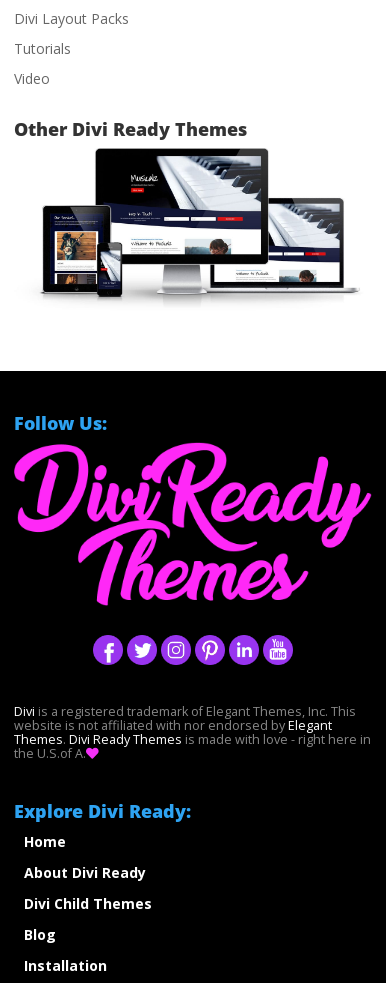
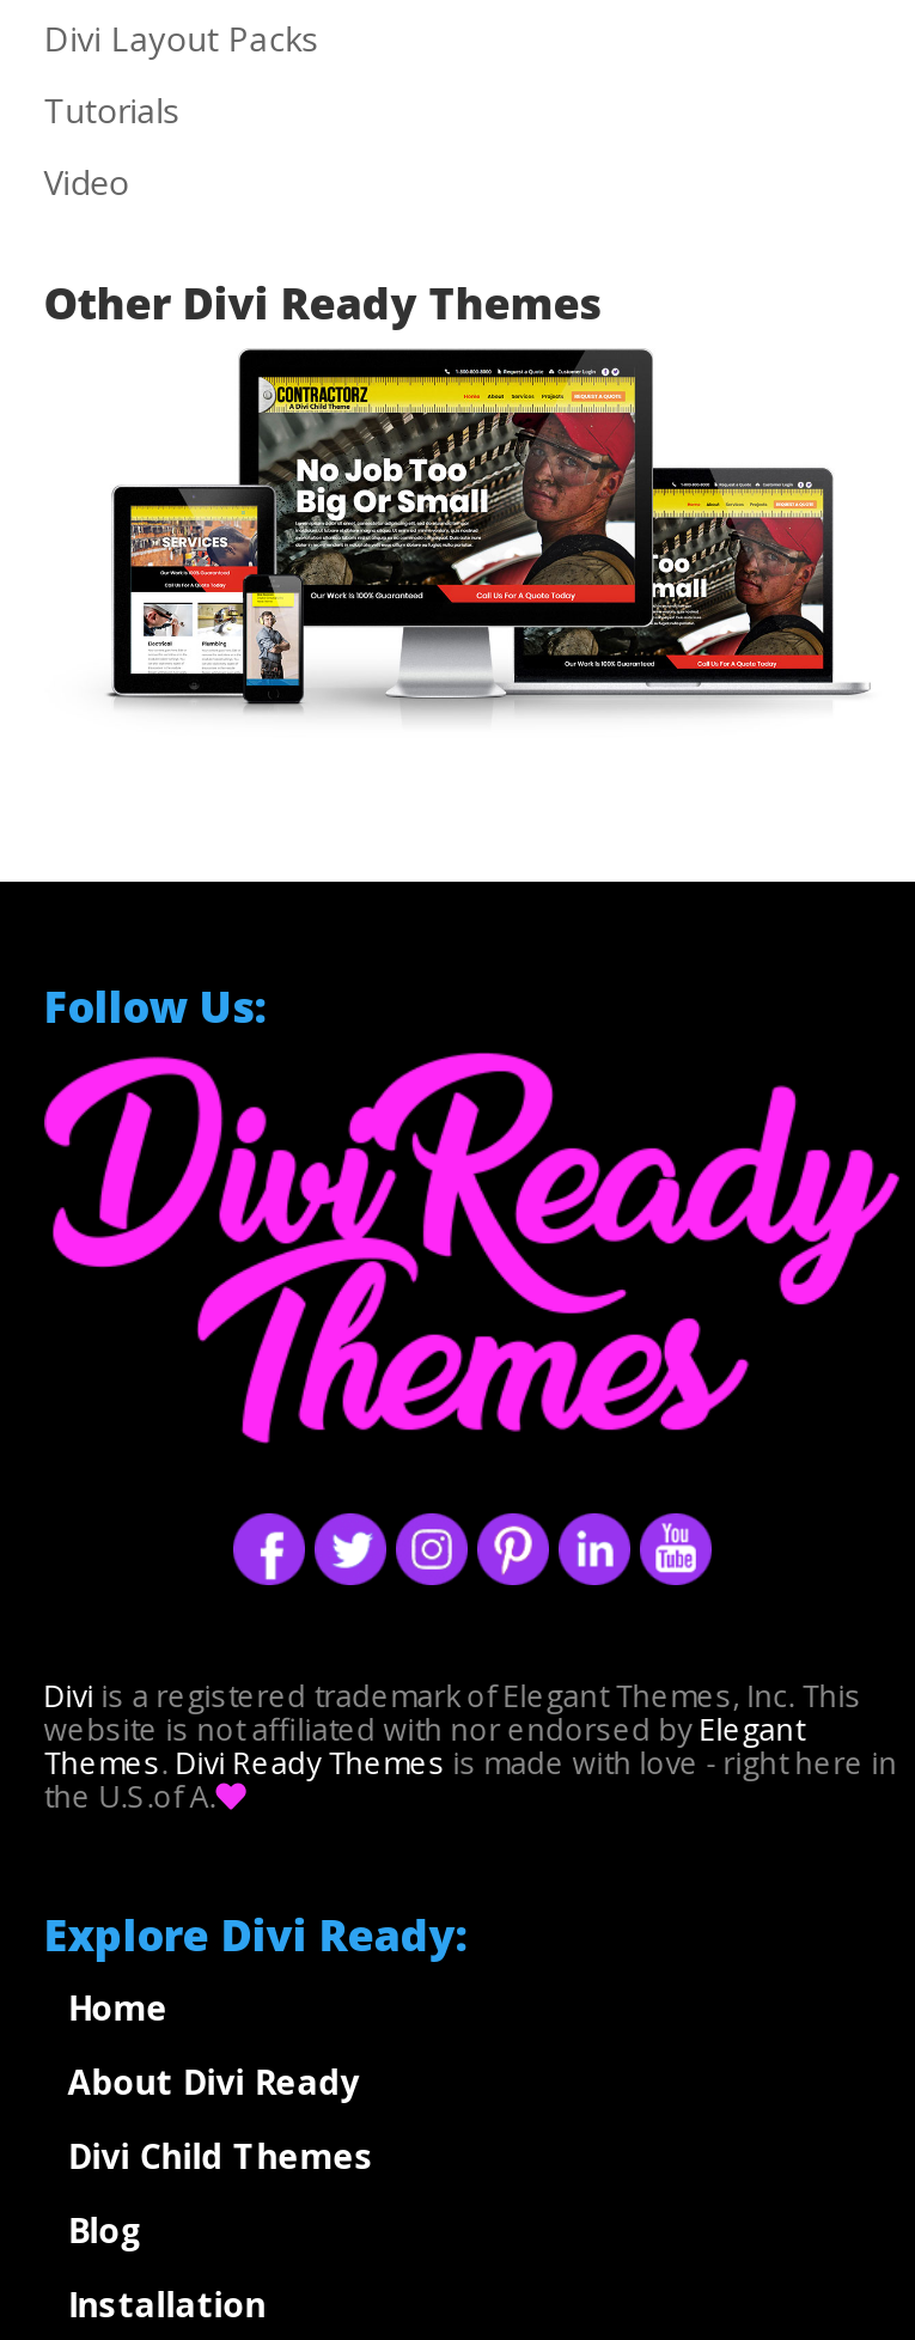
- [image]
+ [image]
